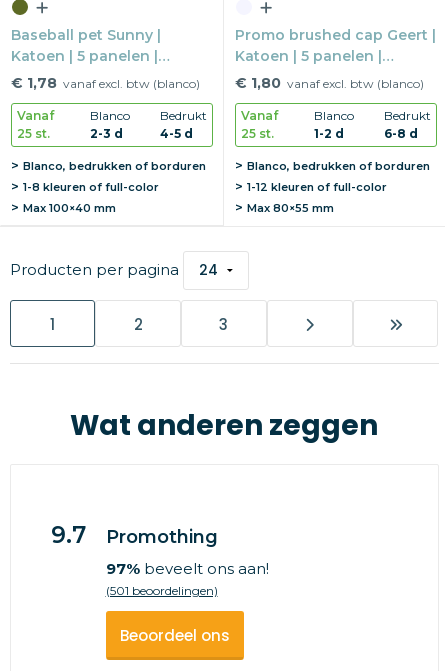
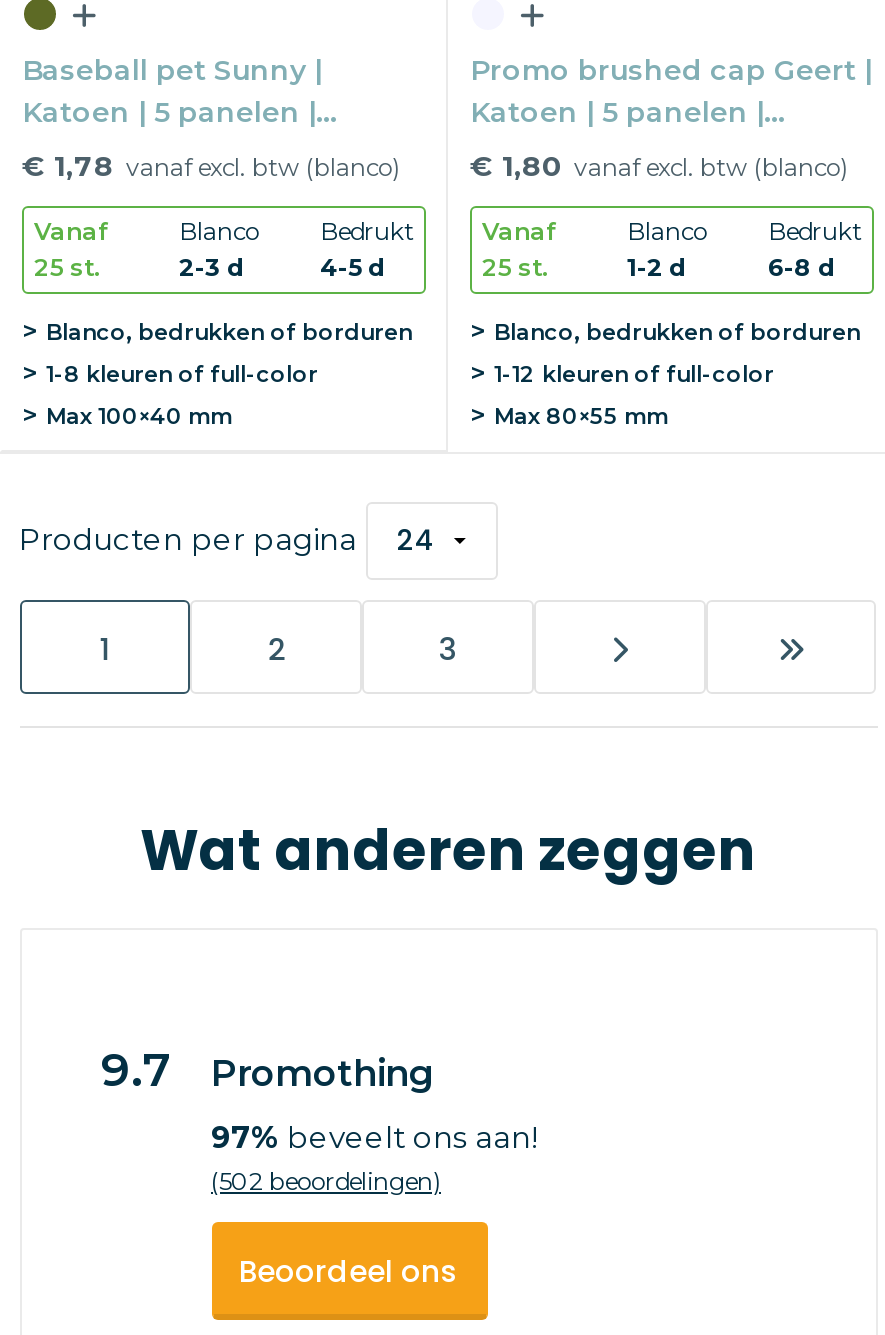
- (501 beoordelingen)
+ (502 beoordelingen)
